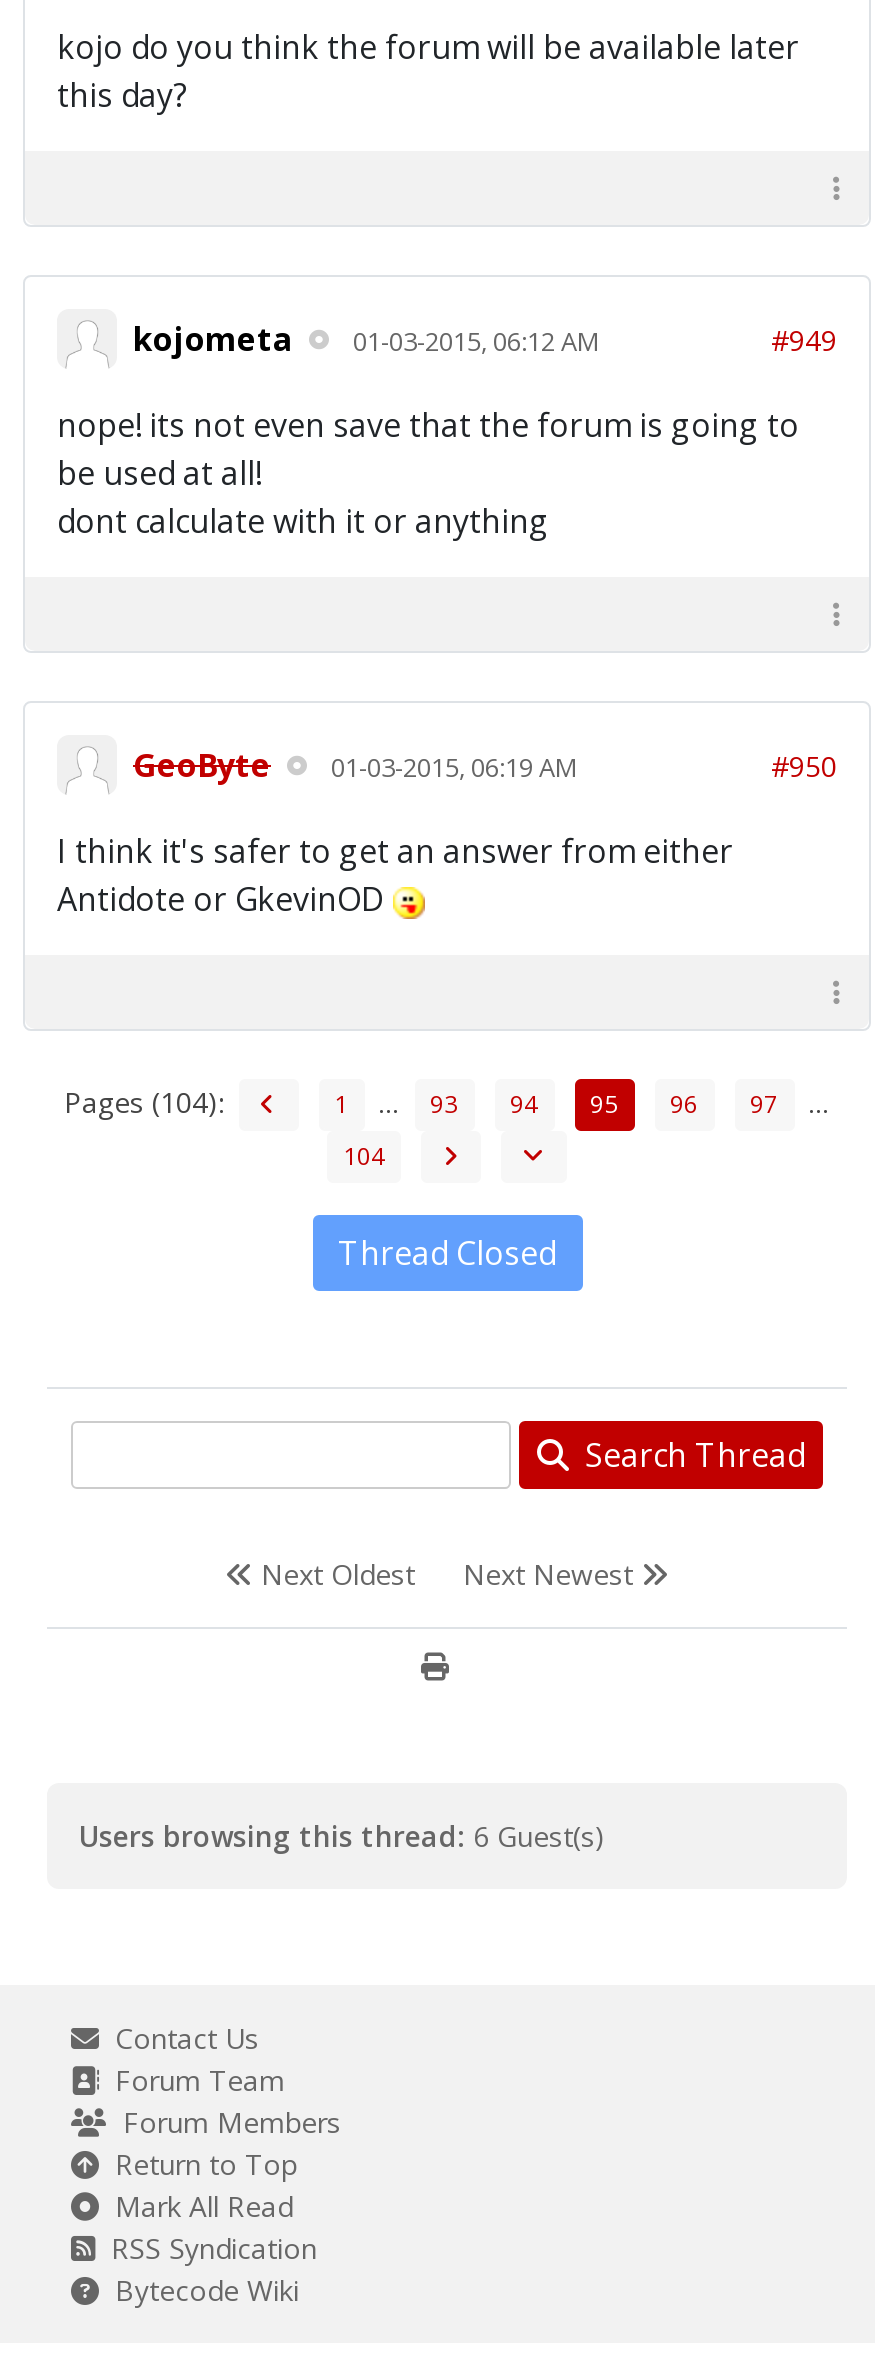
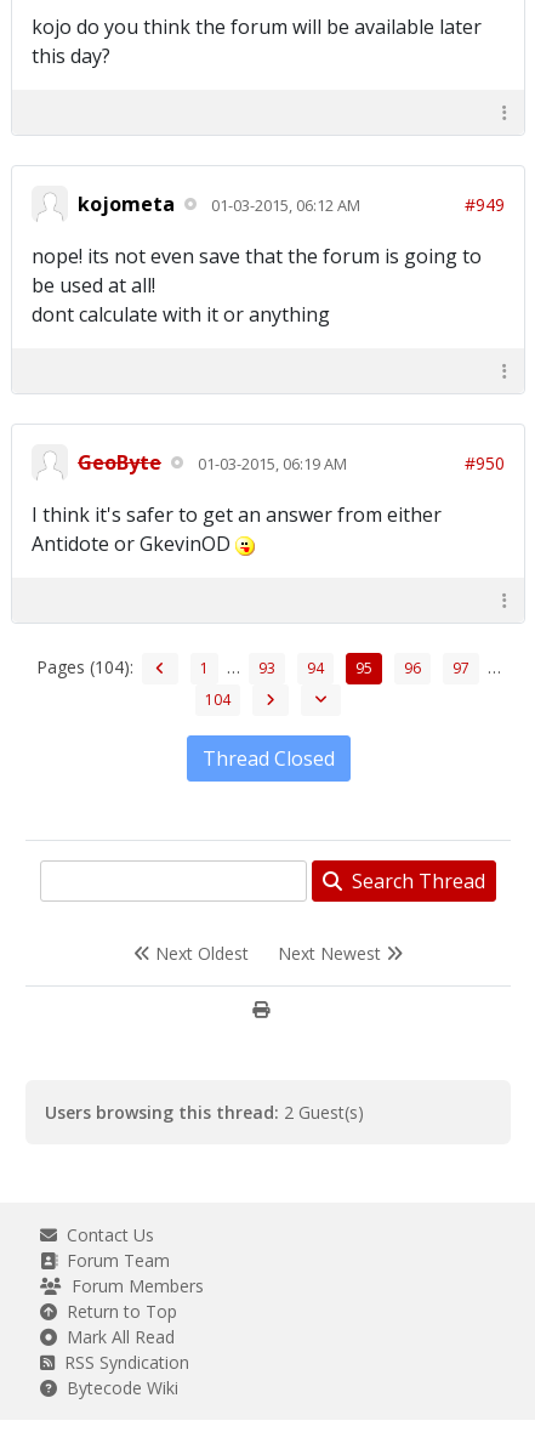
- Users browsing this thread: 6 Guest(s)
+ Users browsing this thread: 2 Guest(s)
